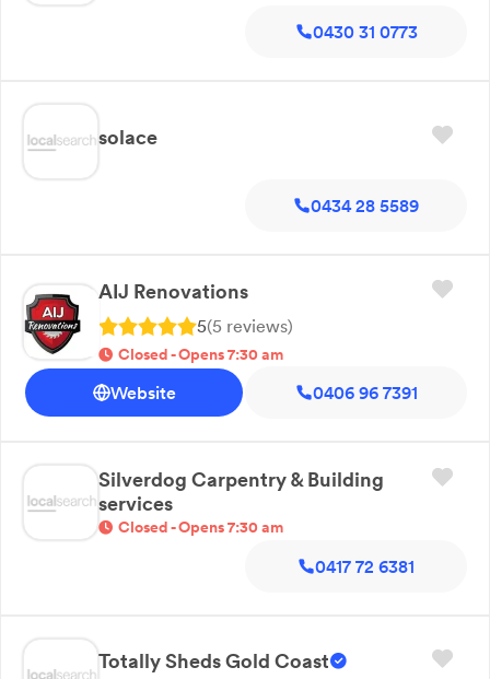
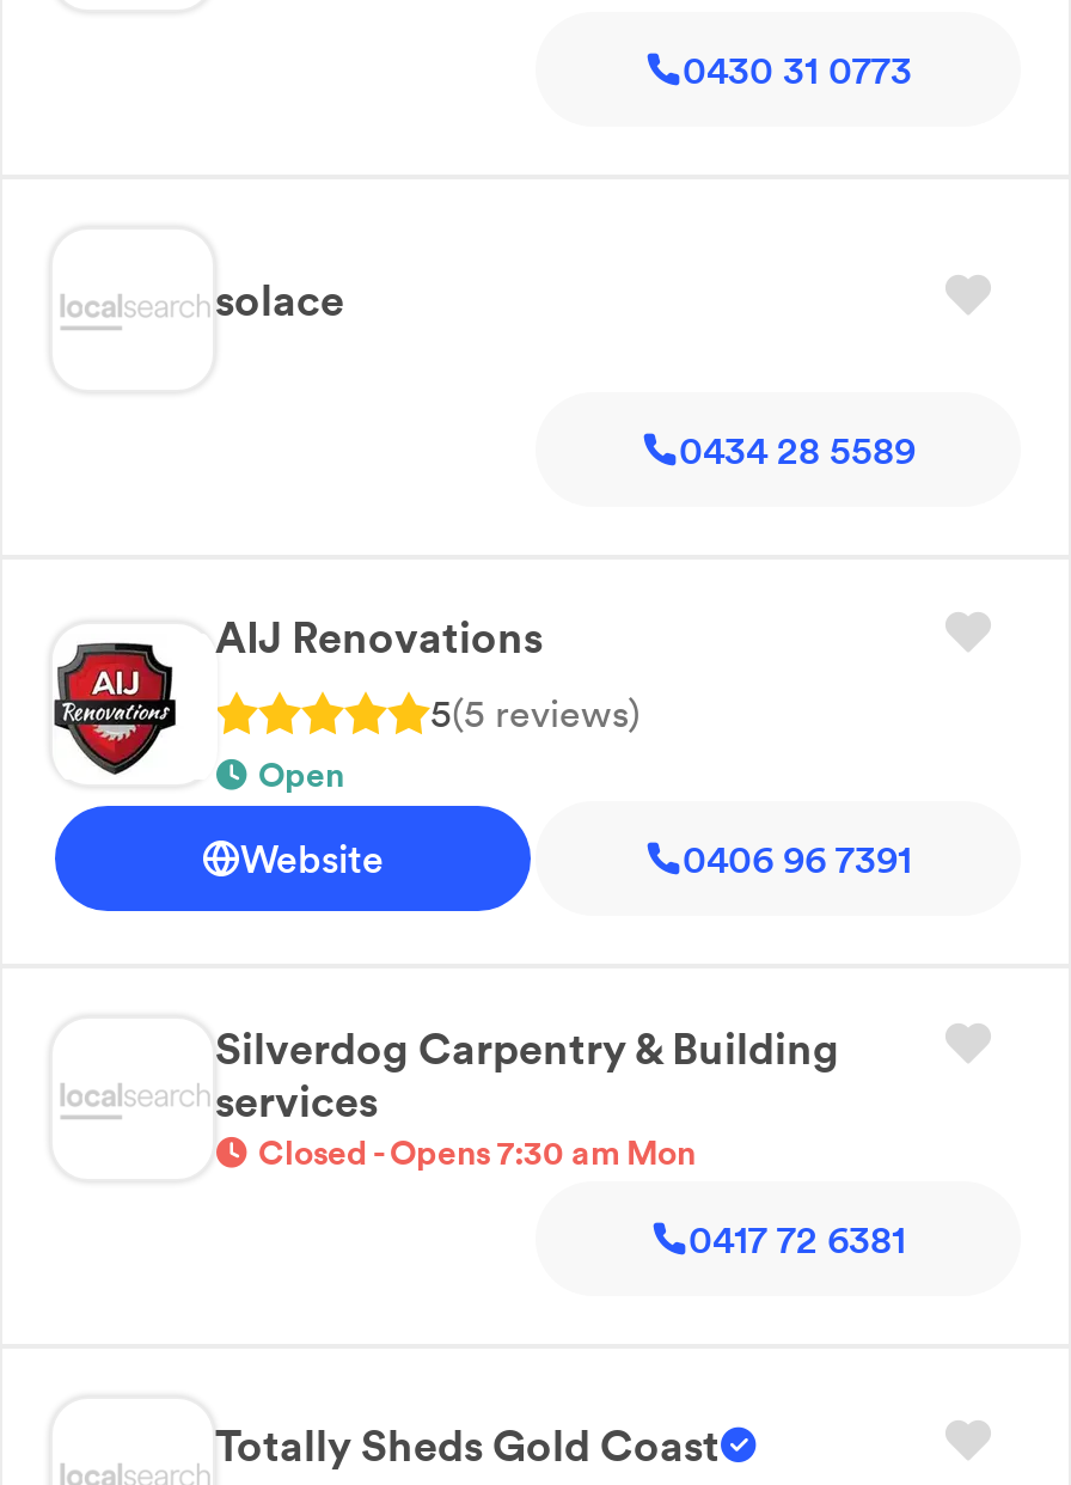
- Closed - Opens 7:30 am
+ Open

- Closed - Opens 7:30 am
+ Closed - Opens 7:30 am Mon
